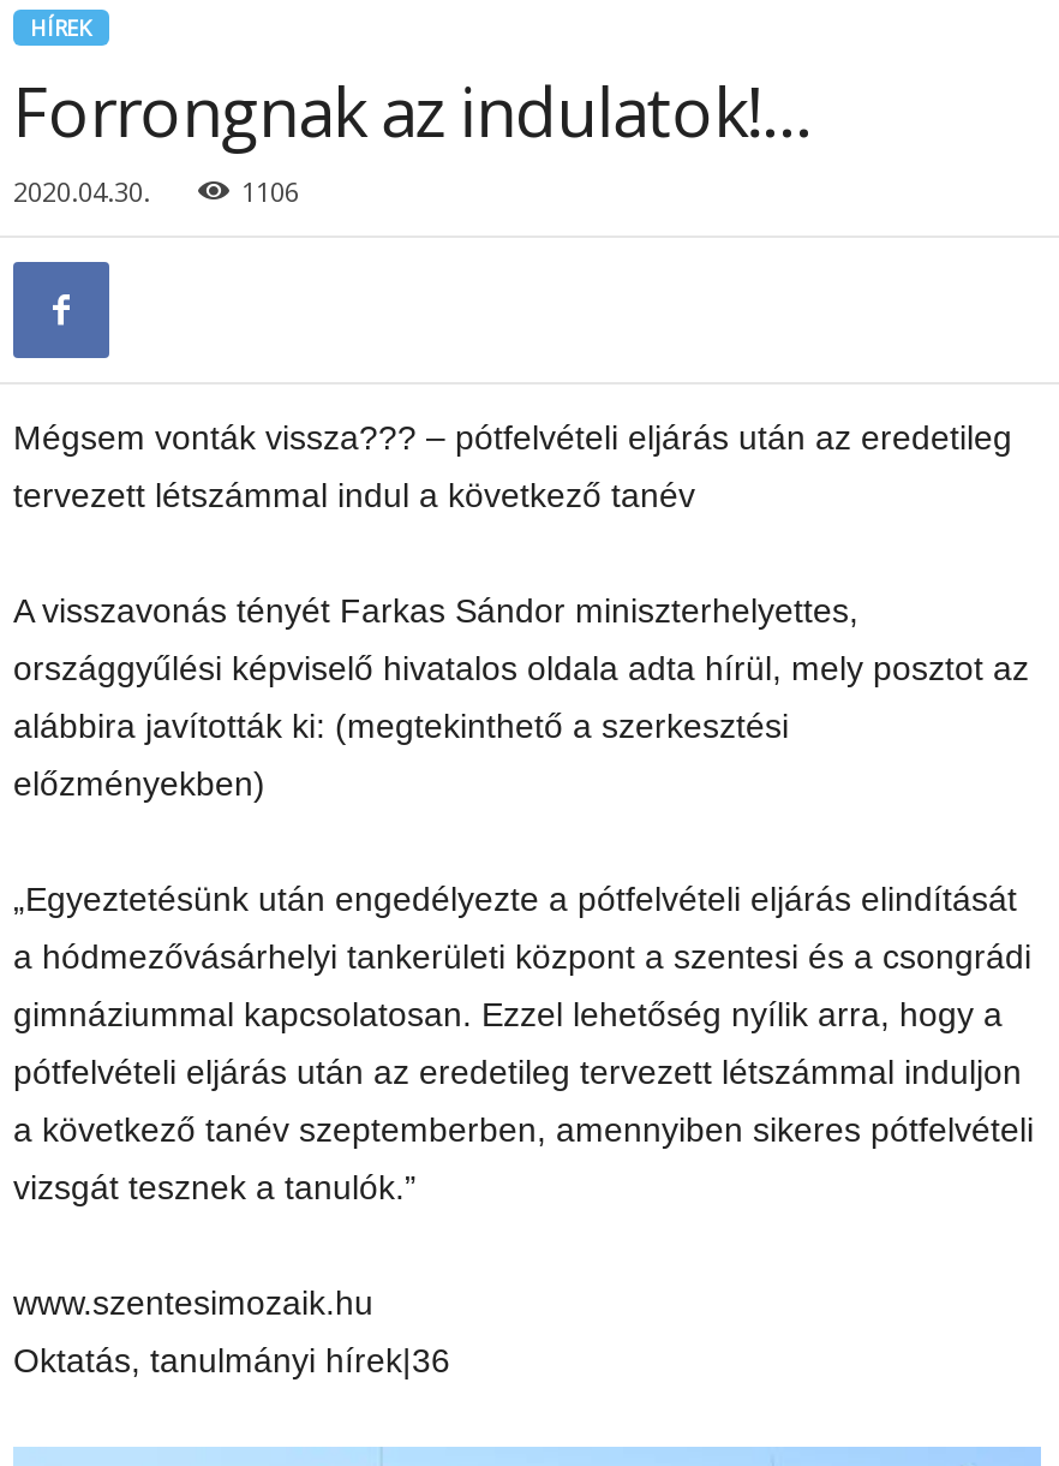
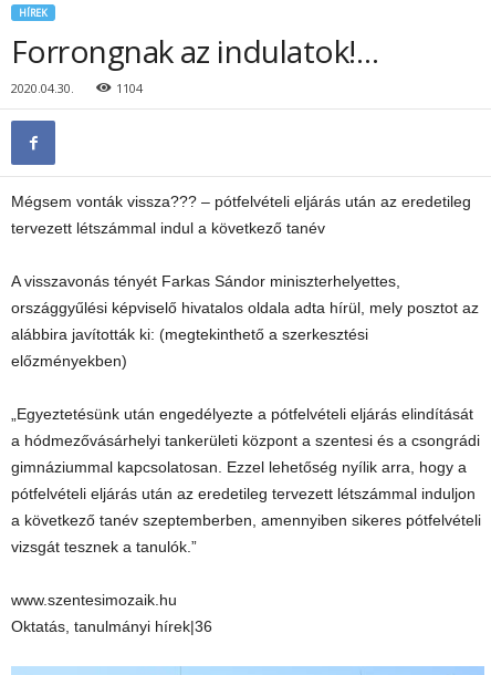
- 1106
+ 1104
